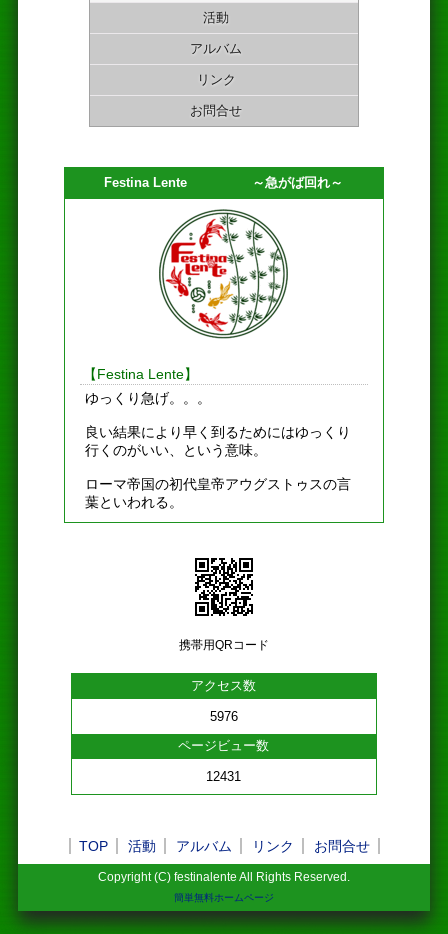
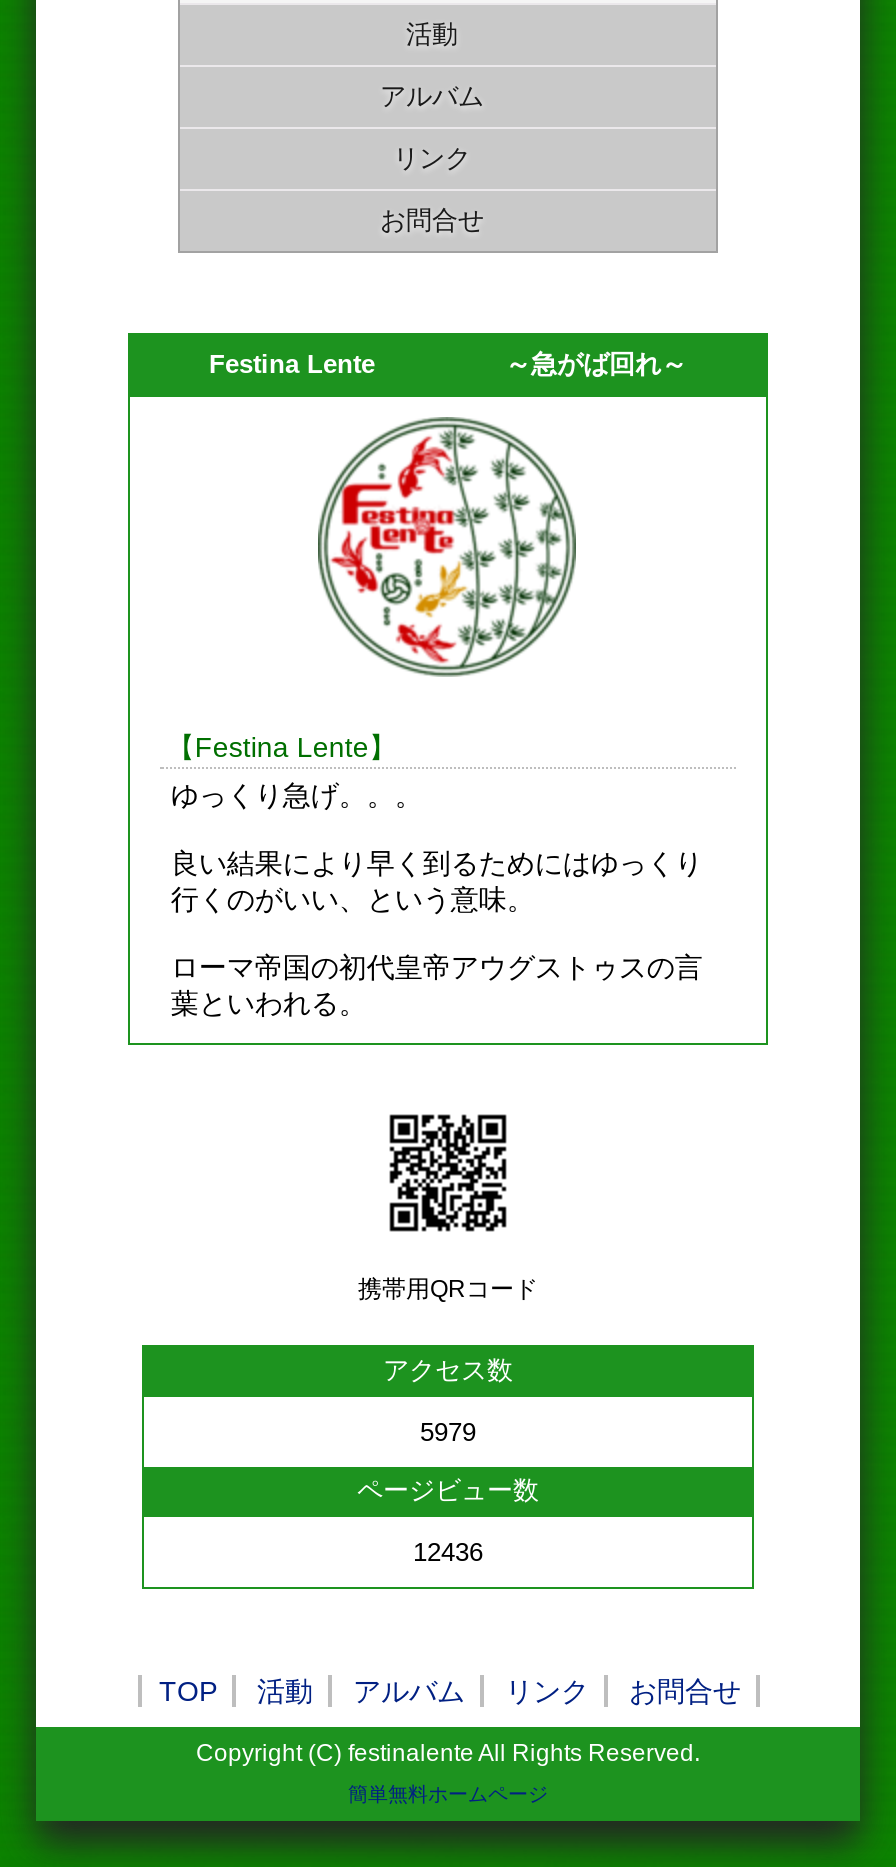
- 5976
+ 5979

- 12431
+ 12436
